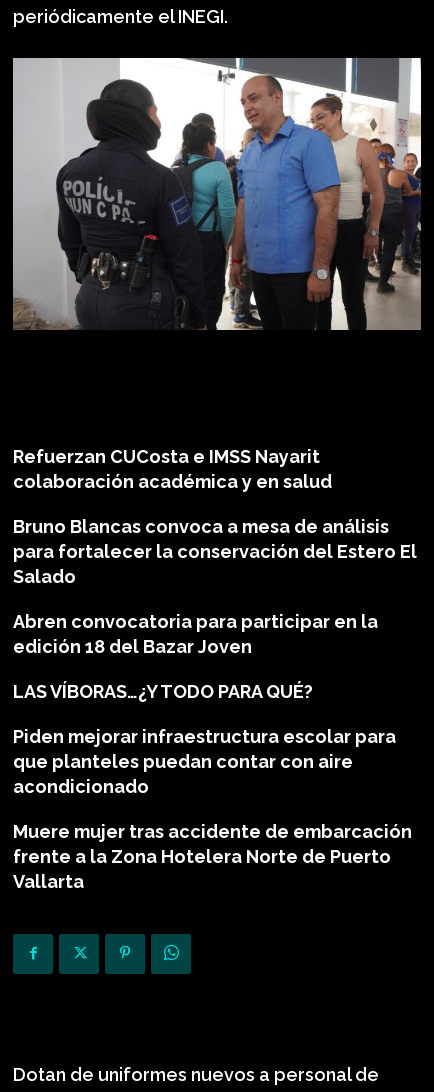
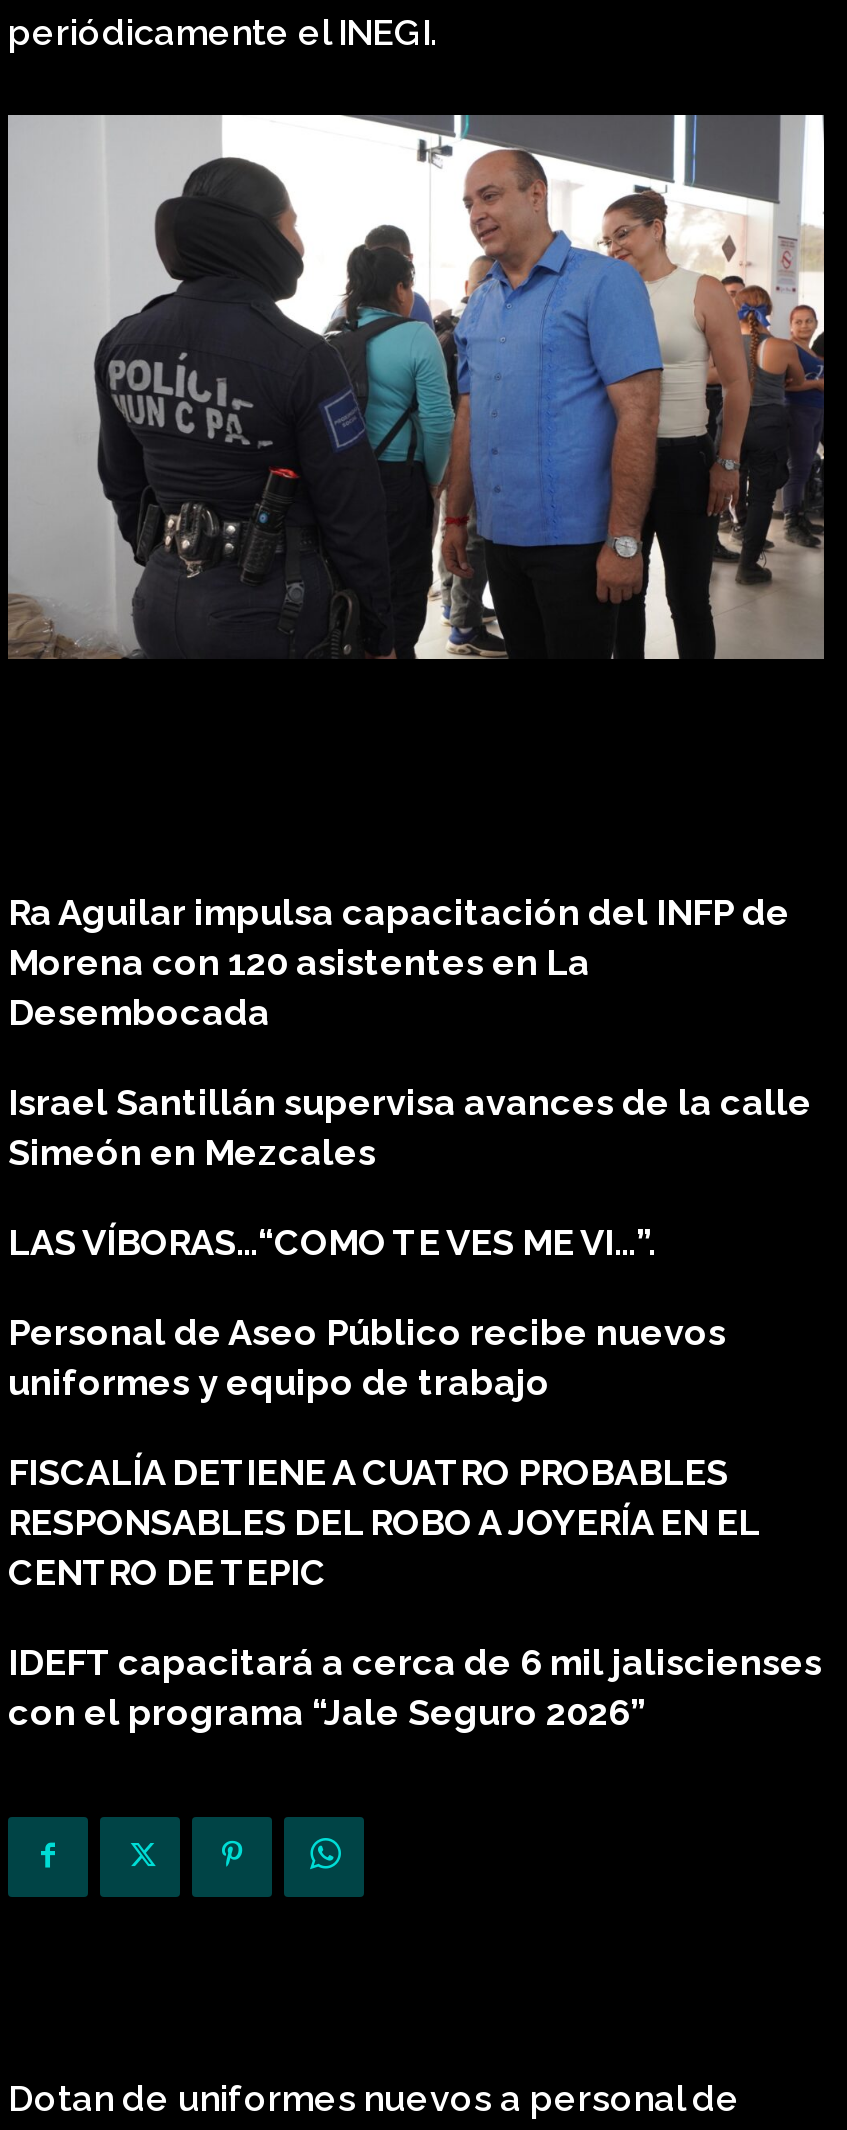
- Refuerzan CUCosta e IMSS Nayarit
- colaboración académica y en salud
+ Ra Aguilar impulsa capacitación del INFP de
+ Morena con 120 asistentes en La
+ Desembocada

- Bruno Blancas convoca a mesa de análisis
- para fortalecer la conservación del Estero El
- Salado
+ Israel Santillán supervisa avances de la calle
+ Simeón en Mezcales

- Abren convocatoria para participar en la
- edición 18 del Bazar Joven
+ LAS VÍBORAS…“COMO TE VES ME VI…”.

- LAS VÍBORAS…¿Y TODO PARA QUÉ?
+ Personal de Aseo Público recibe nuevos
+ uniformes y equipo de trabajo

- Piden mejorar infraestructura escolar para
- que planteles puedan contar con aire
- acondicionado
+ FISCALÍA DETIENE A CUATRO PROBABLES
+ RESPONSABLES DEL ROBO A JOYERÍA EN EL
+ CENTRO DE TEPIC

- Muere mujer tras accidente de embarcación
- frente a la Zona Hotelera Norte de Puerto
- Vallarta
+ IDEFT capacitará a cerca de 6 mil jaliscienses
+ con el programa “Jale Seguro 2026”
